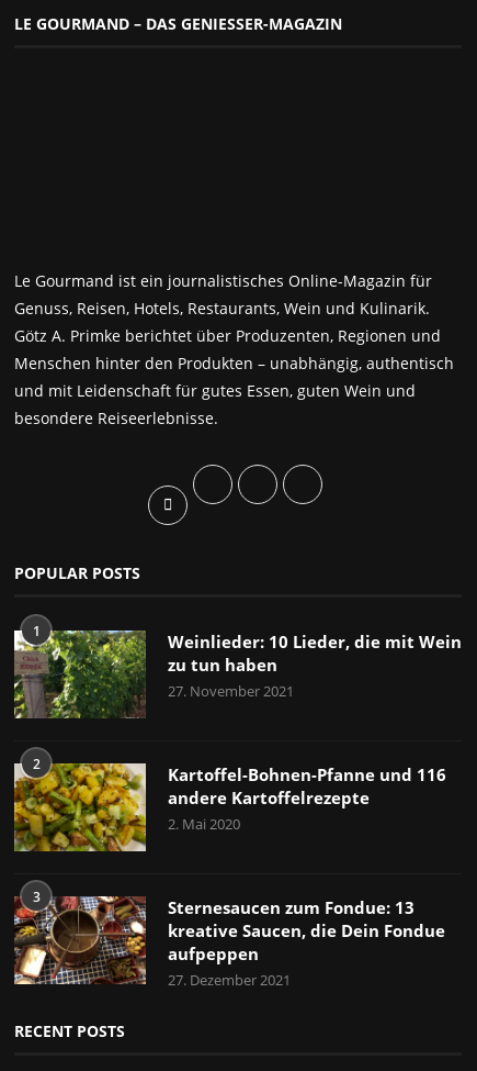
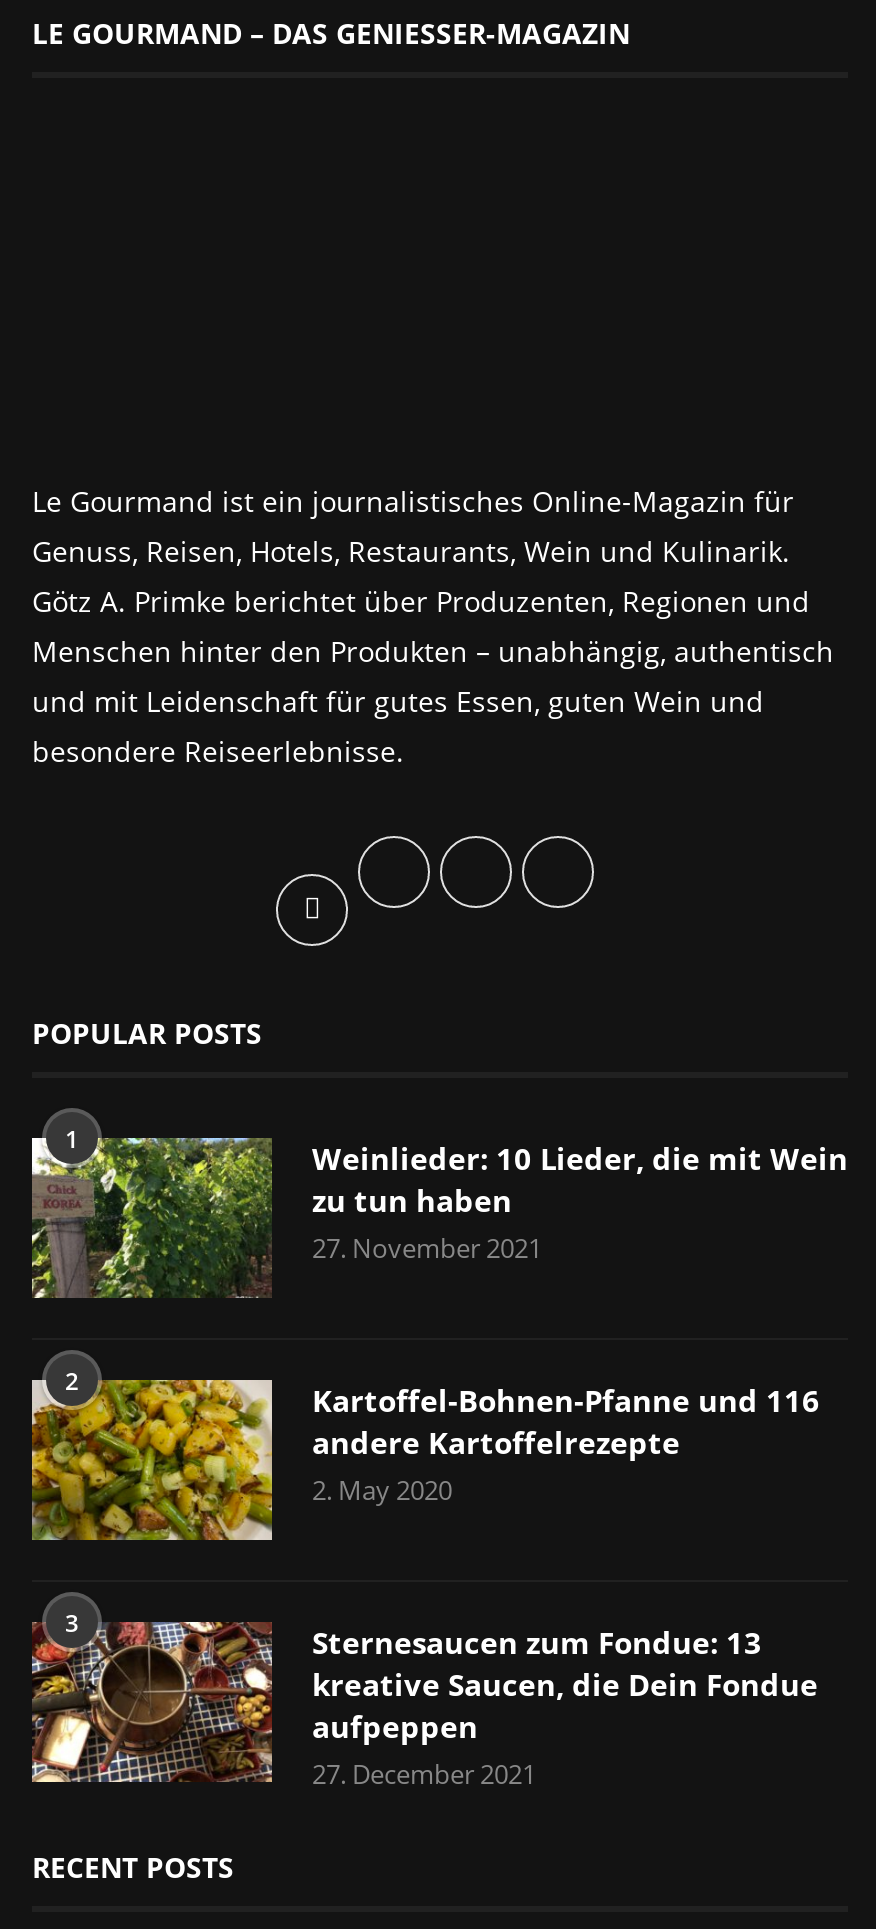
- 2. Mai 2020
+ 2. May 2020

- 27. Dezember 2021
+ 27. December 2021
